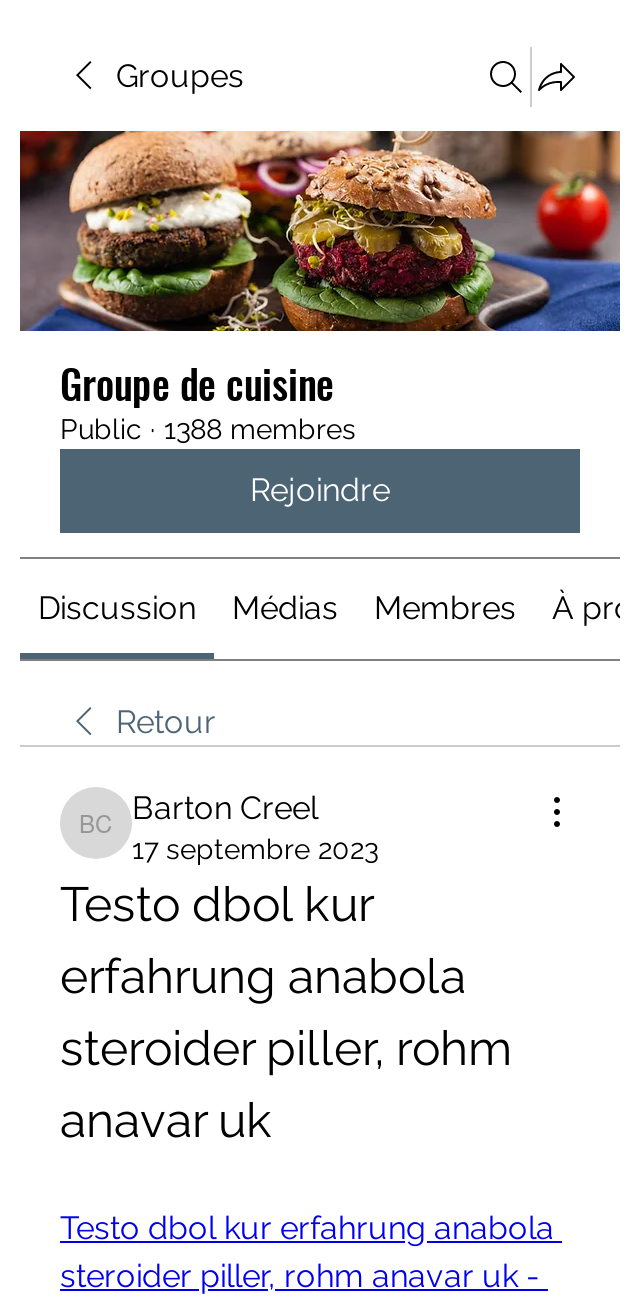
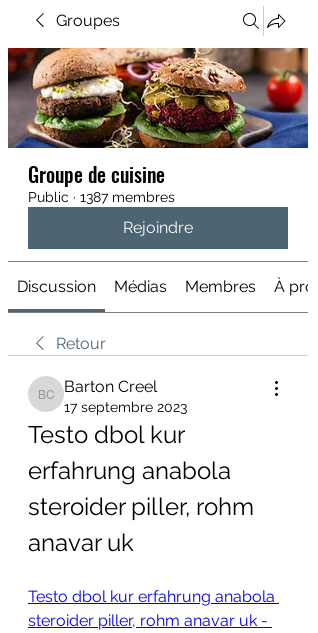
- Public · 1388 membres
+ Public · 1387 membres
